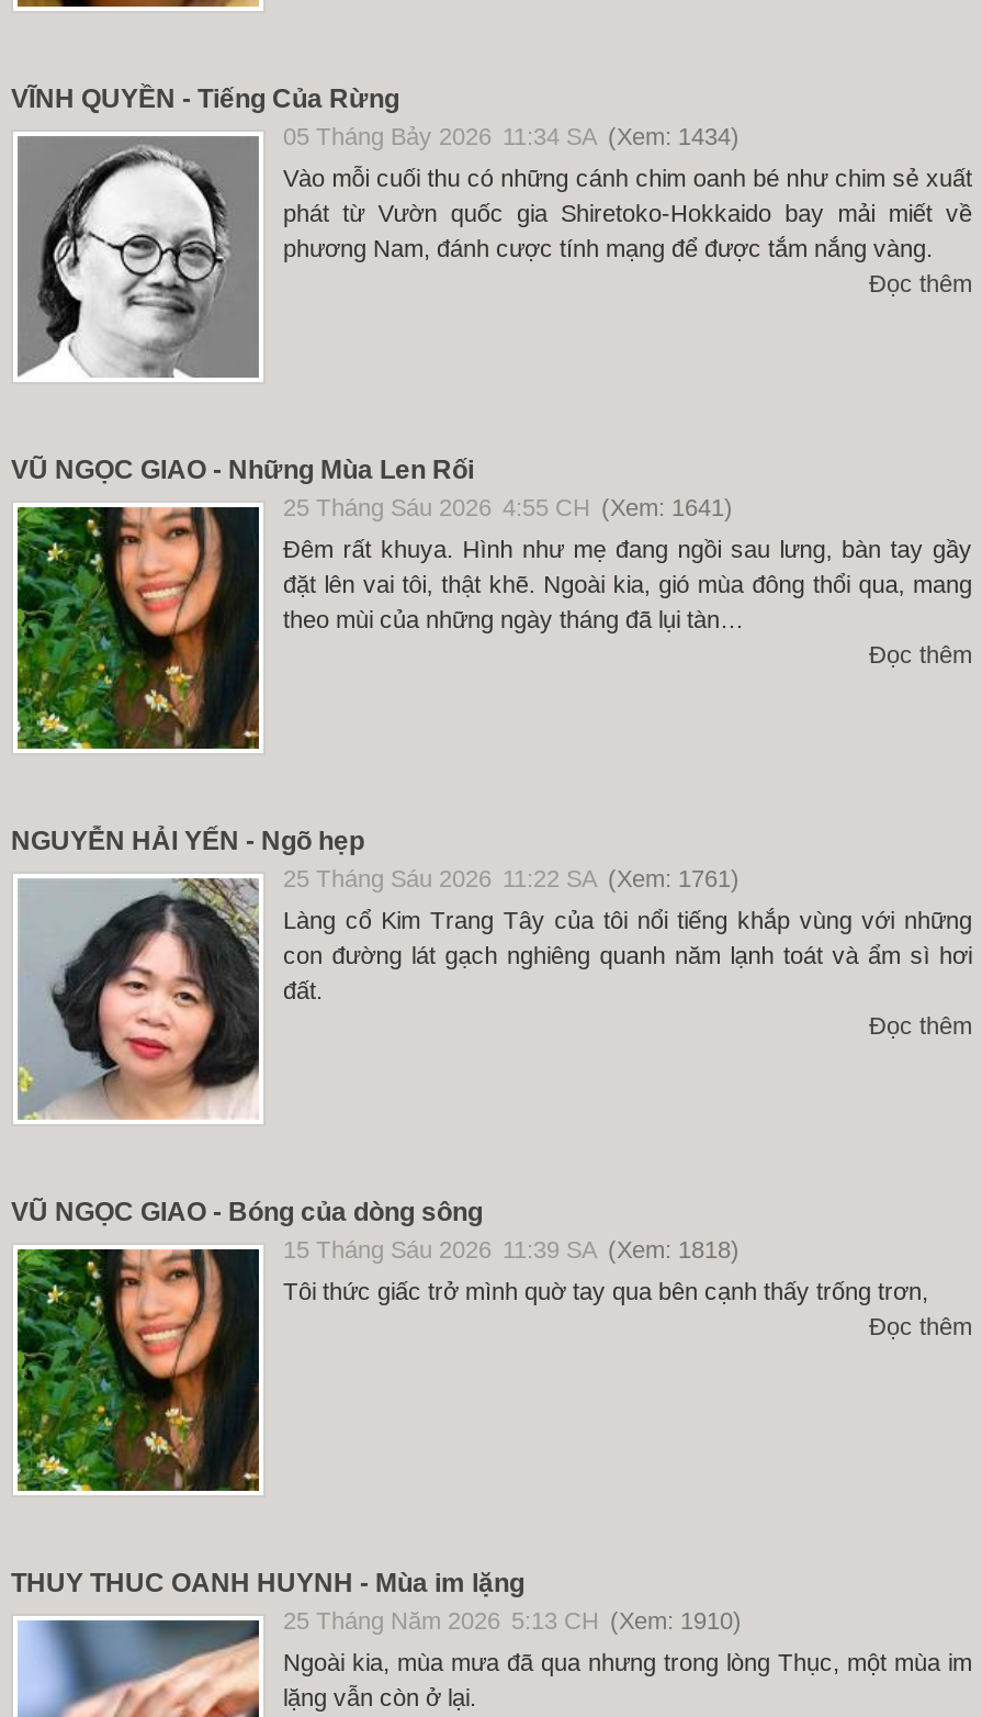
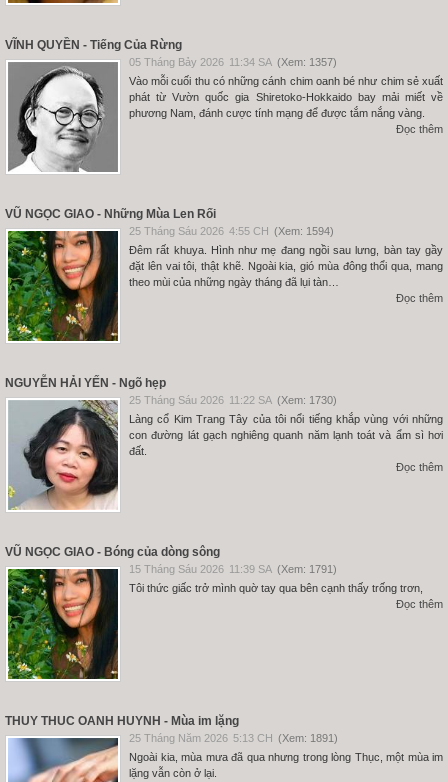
- 05 Tháng Bảy 2026 11:34 SA (Xem: 1434)
+ 05 Tháng Bảy 2026 11:34 SA (Xem: 1357)

- 25 Tháng Sáu 2026 4:55 CH (Xem: 1641)
+ 25 Tháng Sáu 2026 4:55 CH (Xem: 1594)

- 25 Tháng Sáu 2026 11:22 SA (Xem: 1761)
+ 25 Tháng Sáu 2026 11:22 SA (Xem: 1730)

- 15 Tháng Sáu 2026 11:39 SA (Xem: 1818)
+ 15 Tháng Sáu 2026 11:39 SA (Xem: 1791)

- 25 Tháng Năm 2026 5:13 CH (Xem: 1910)
+ 25 Tháng Năm 2026 5:13 CH (Xem: 1891)
